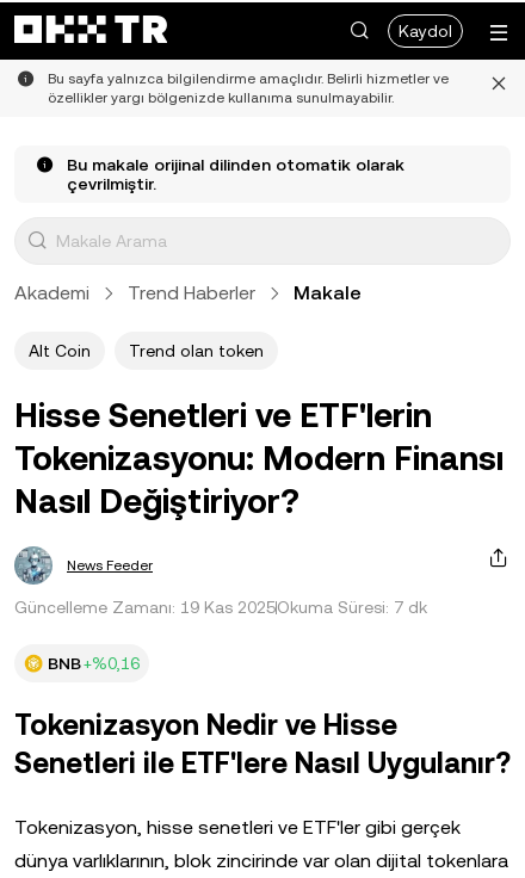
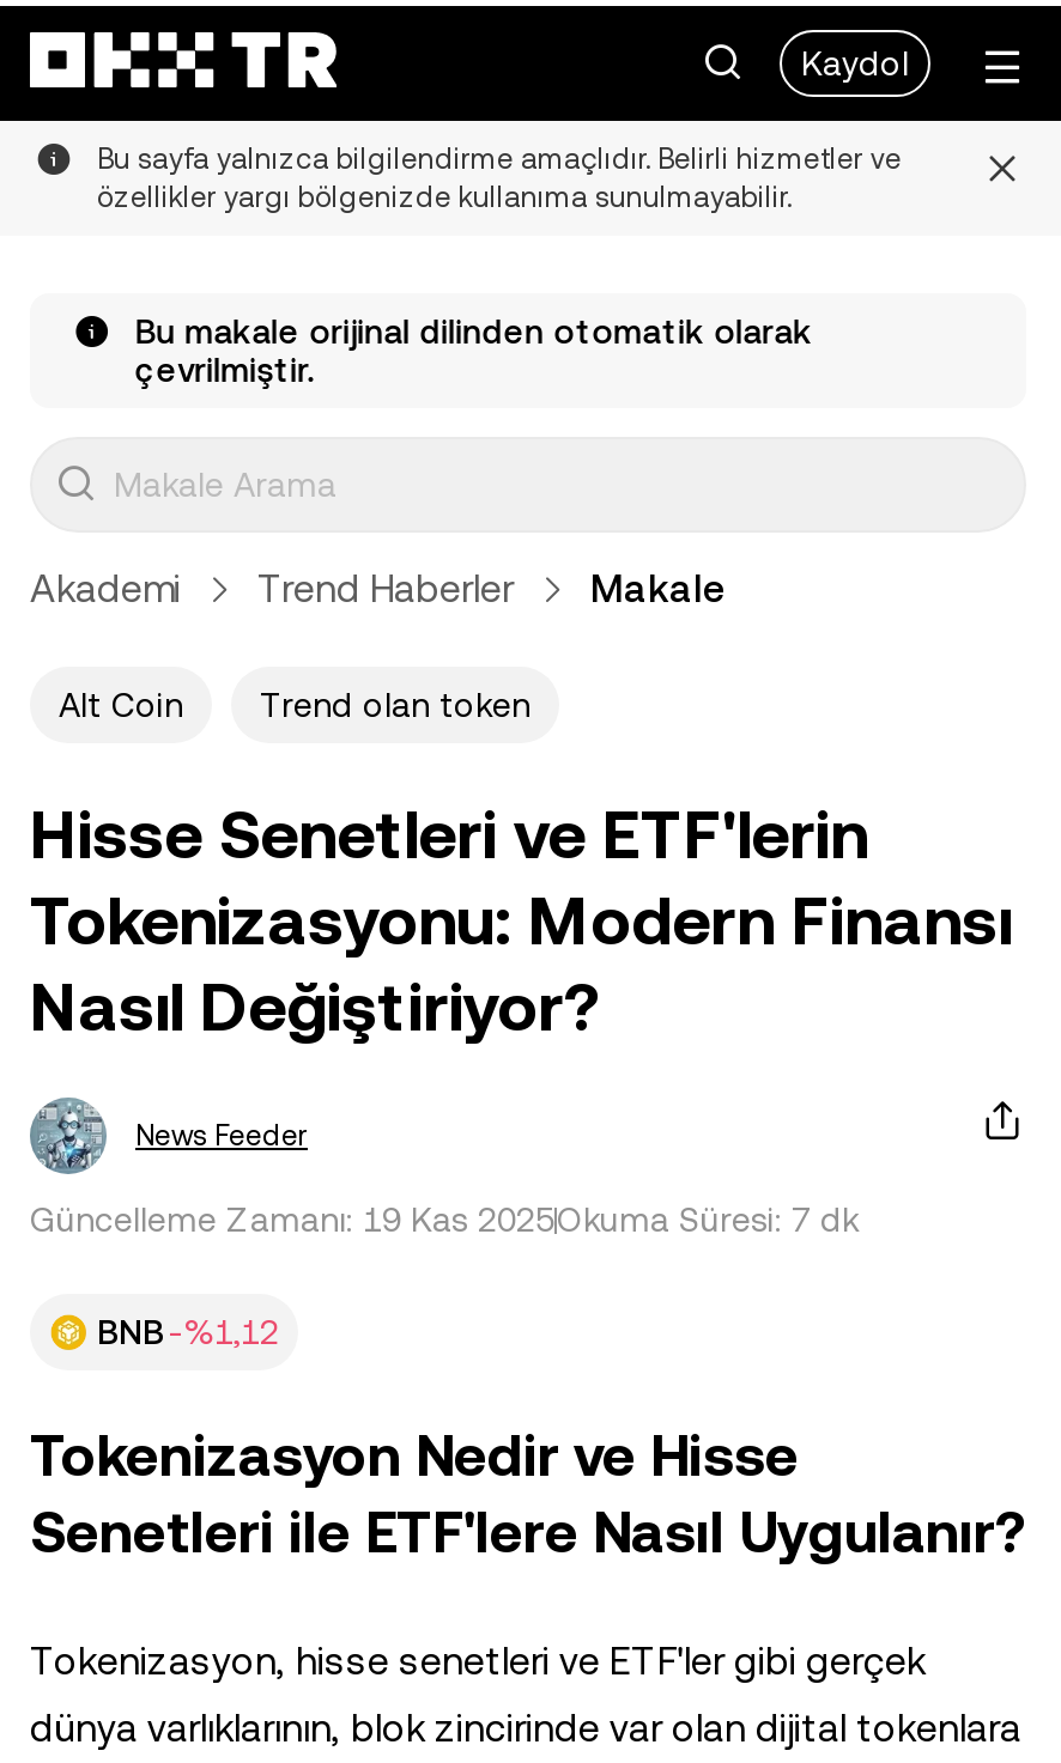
- BNB +%0,16
+ BNB -%1,12
